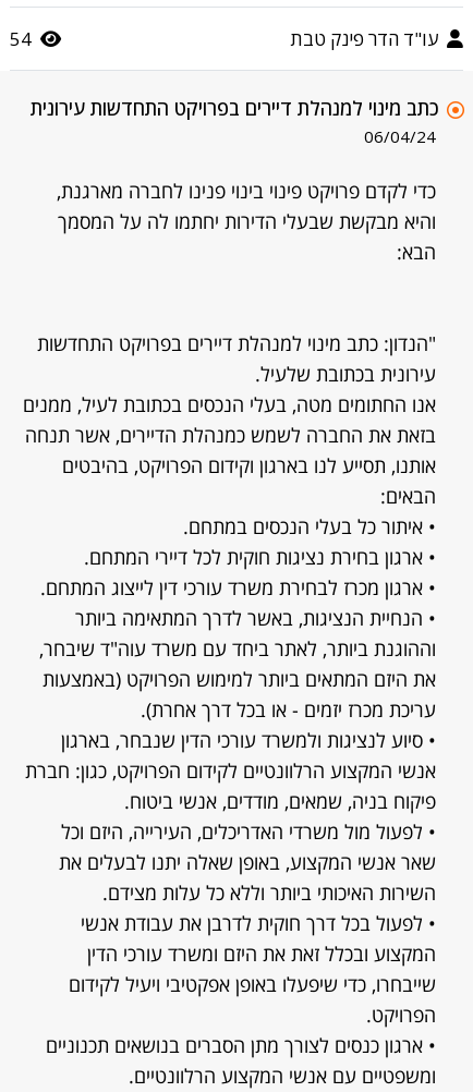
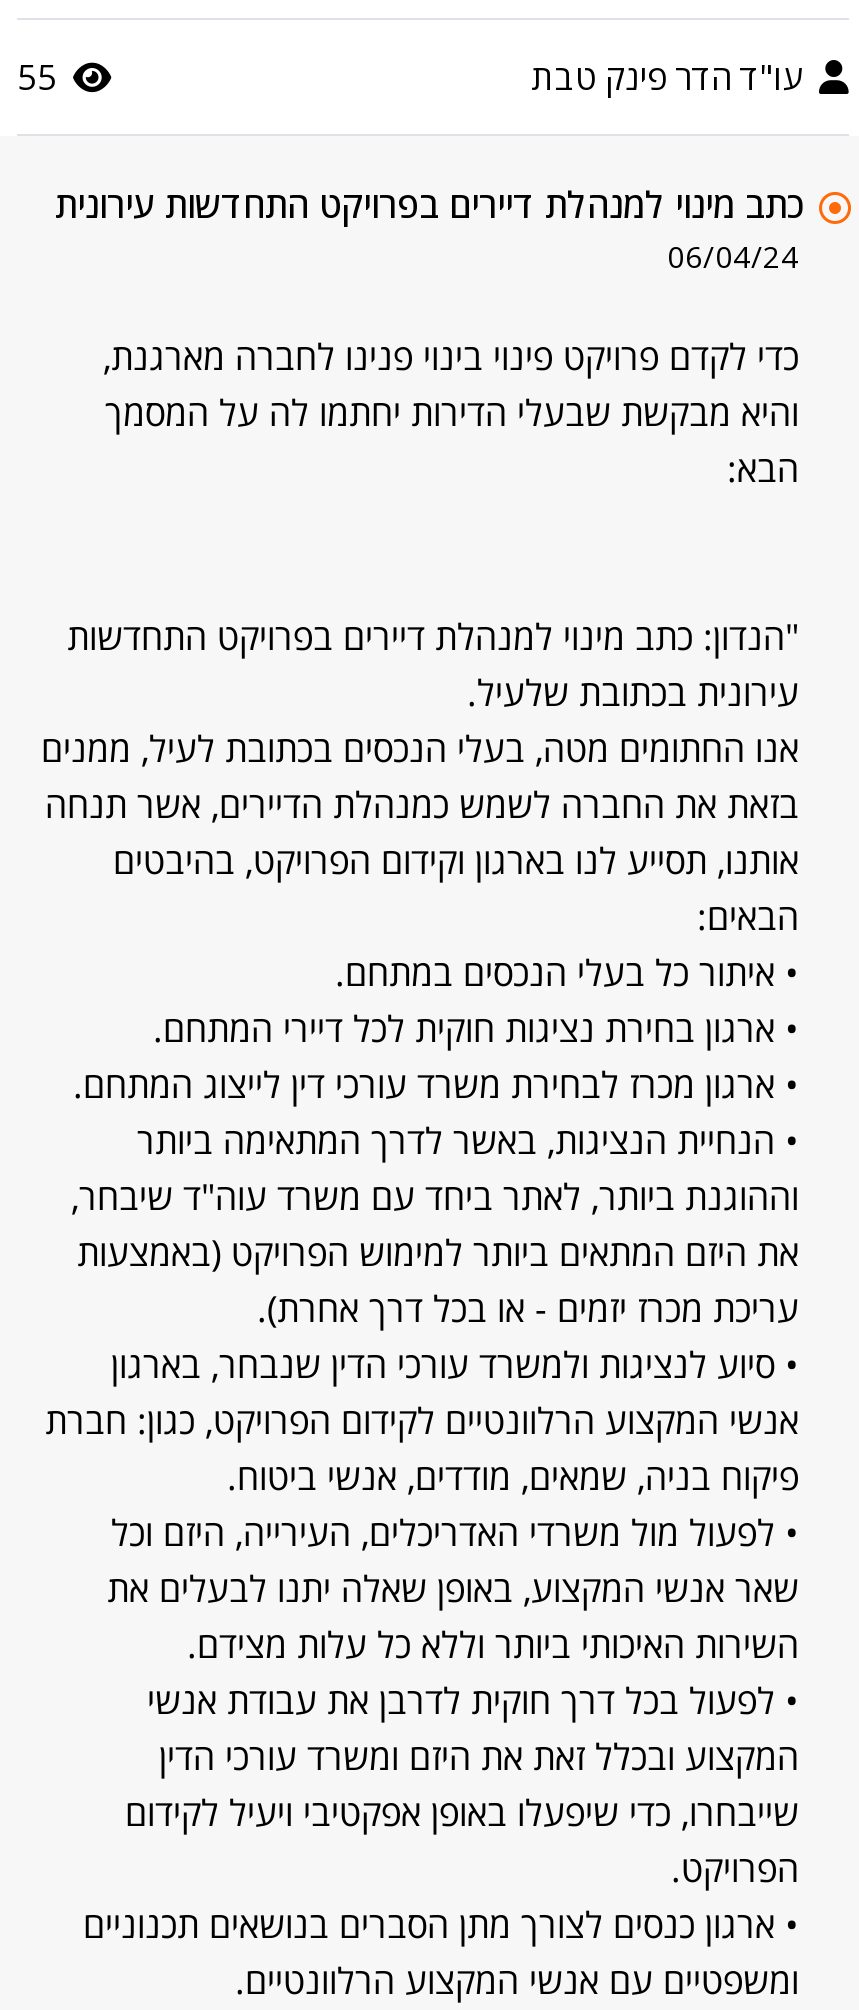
- 54
+ 55
